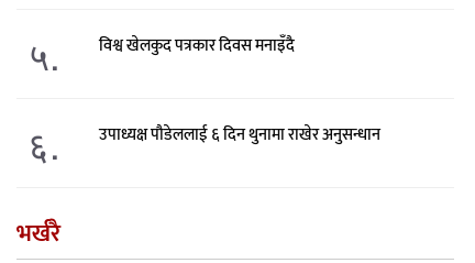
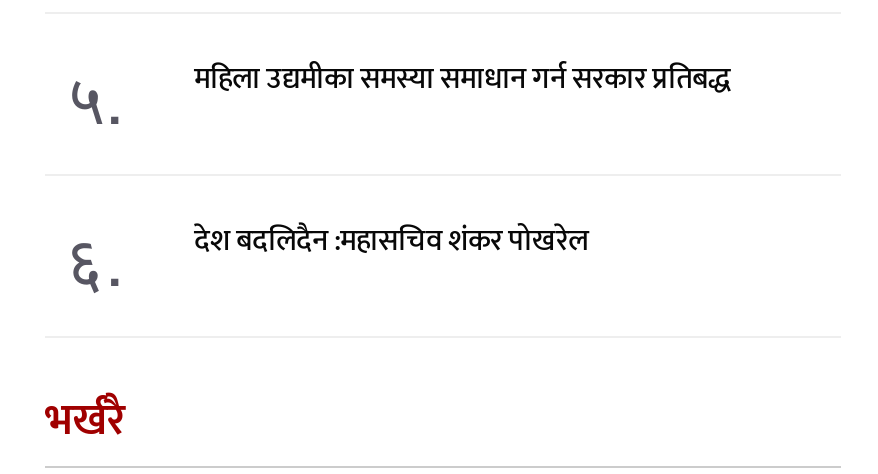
- विश्व खेलकुद पत्रकार दिवस मनाइँदै
+ महिला उद्यमीका समस्या समाधान गर्न सरकार प्रतिबद्ध

- उपाध्यक्ष पौडेललाई ६ दिन थुनामा राखेर अनुसन्धान
+ देश बदलिदैन :महासचिव शंकर पोखरेल
